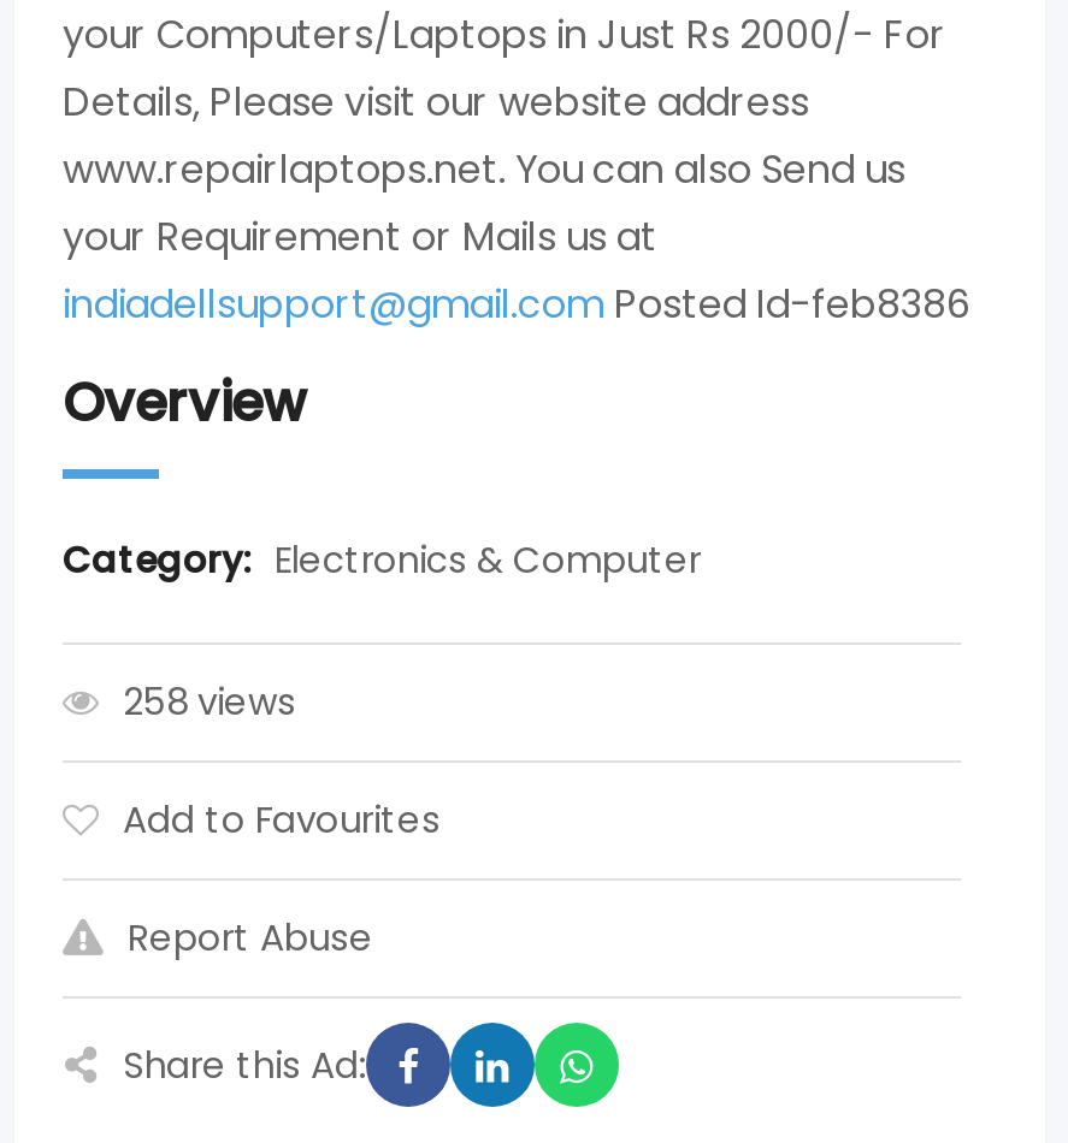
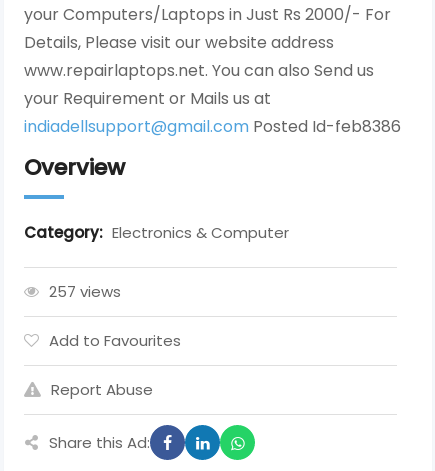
- 258 views
+ 257 views
